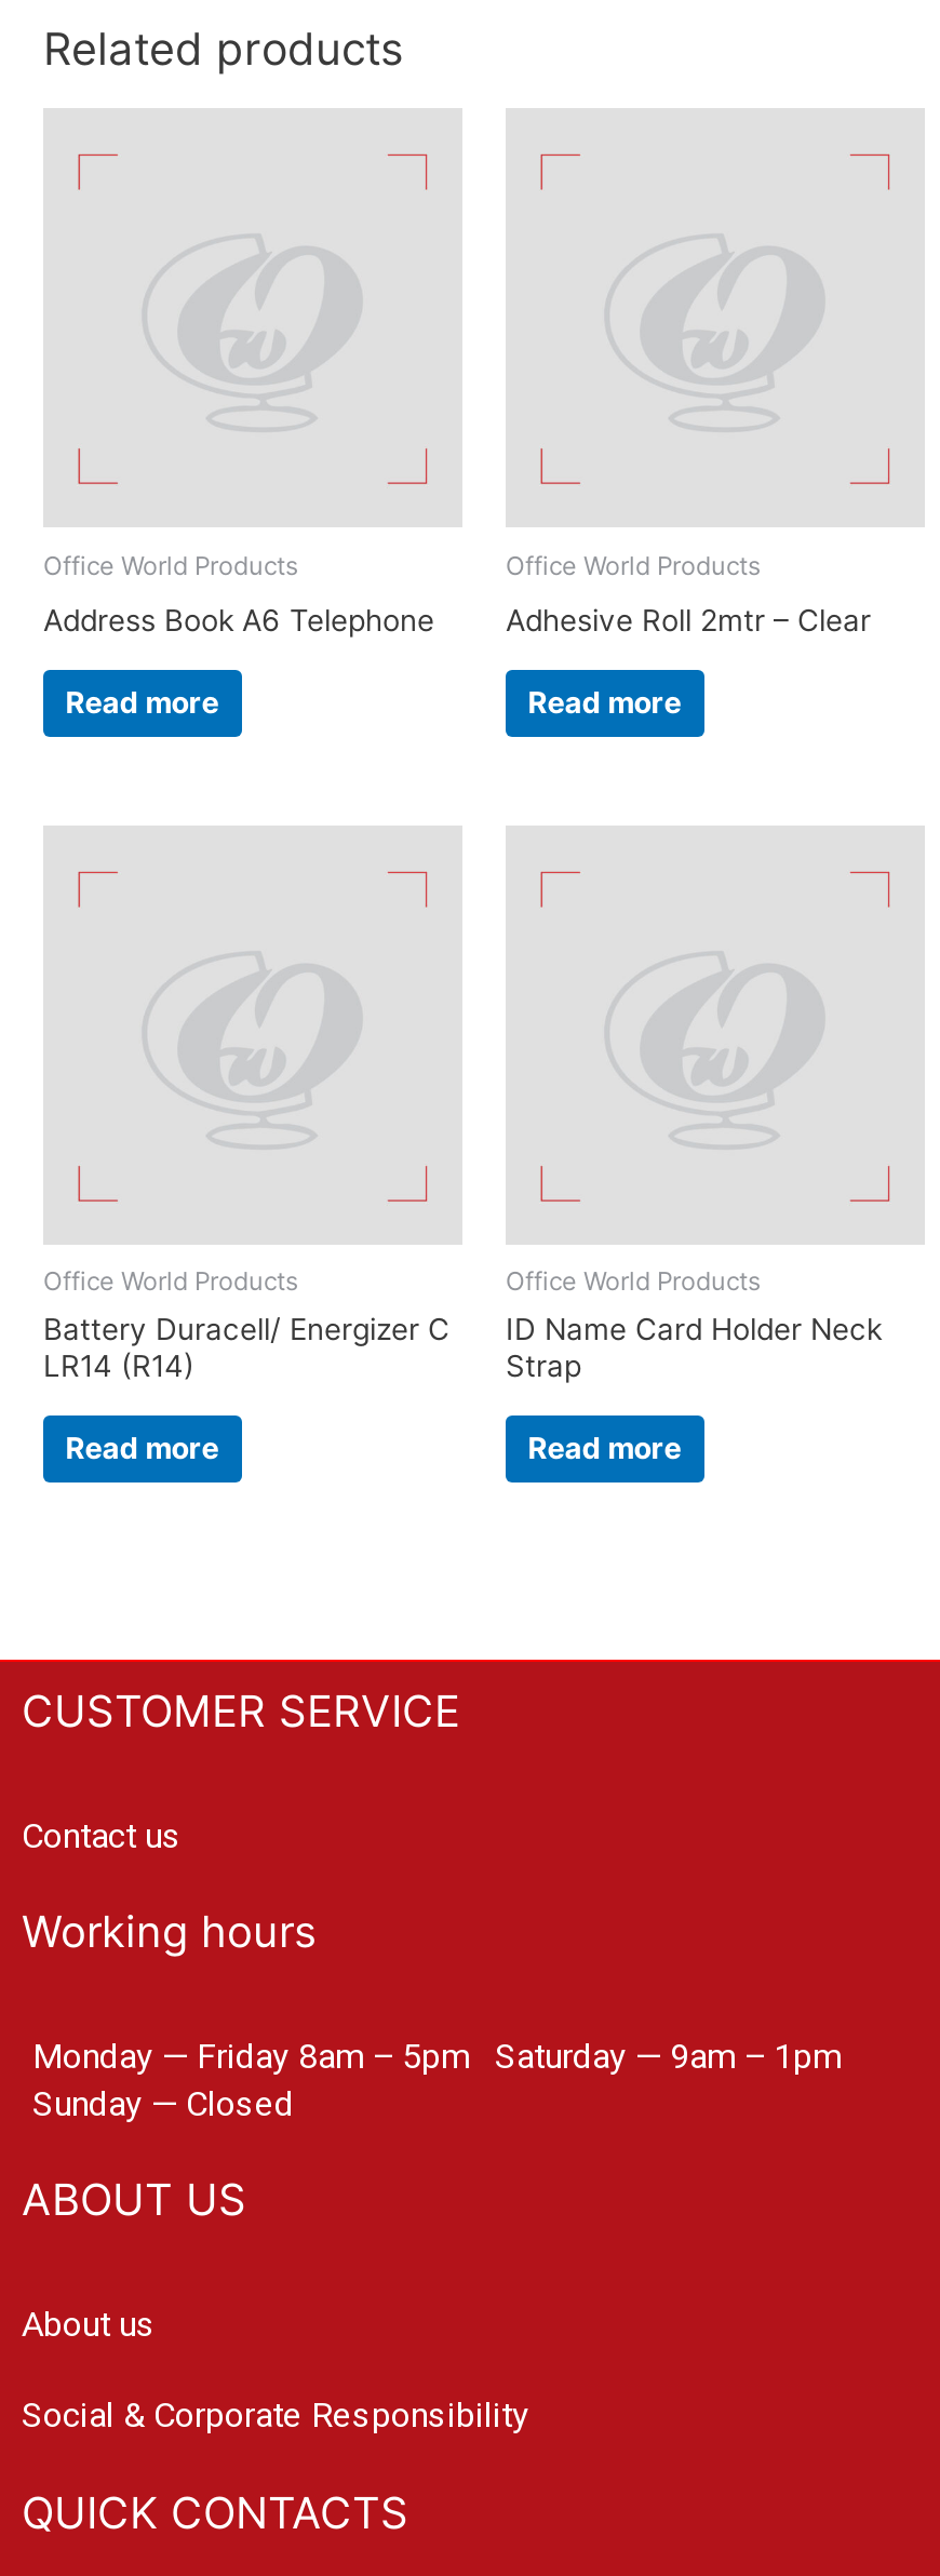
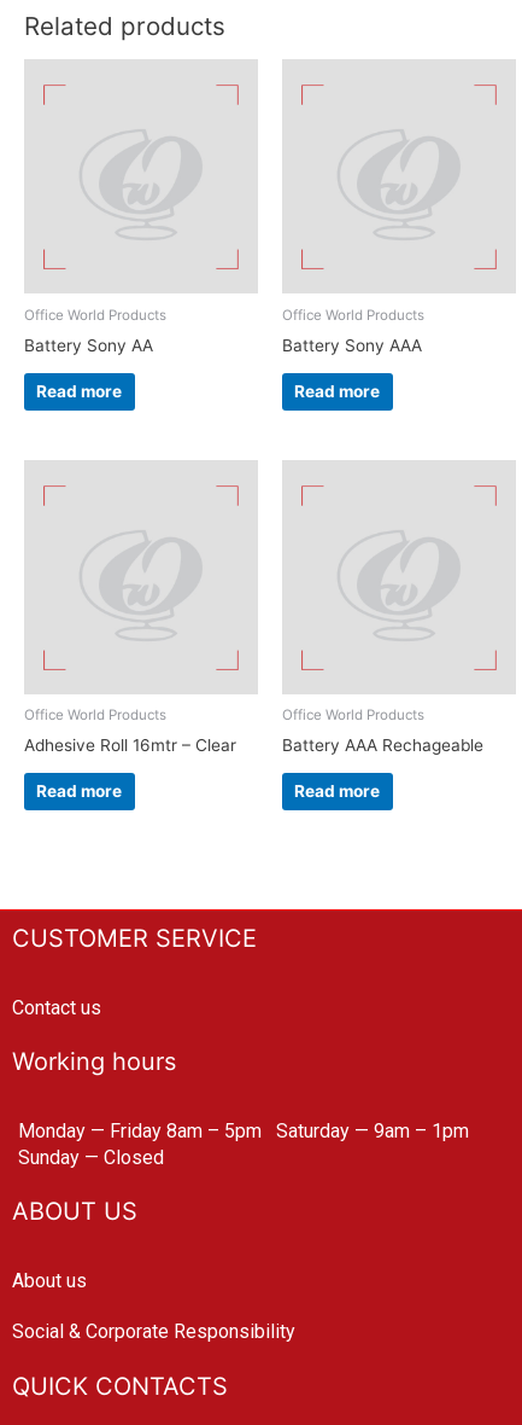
- Address Book A6 Telephone
+ Battery Sony AA

- Adhesive Roll 2mtr – Clear
+ Battery Sony AAA

- Battery Duracell/ Energizer C
- LR14 (R14)
+ Adhesive Roll 16mtr – Clear

- ID Name Card Holder Neck
- Strap
+ Battery AAA Rechageable
